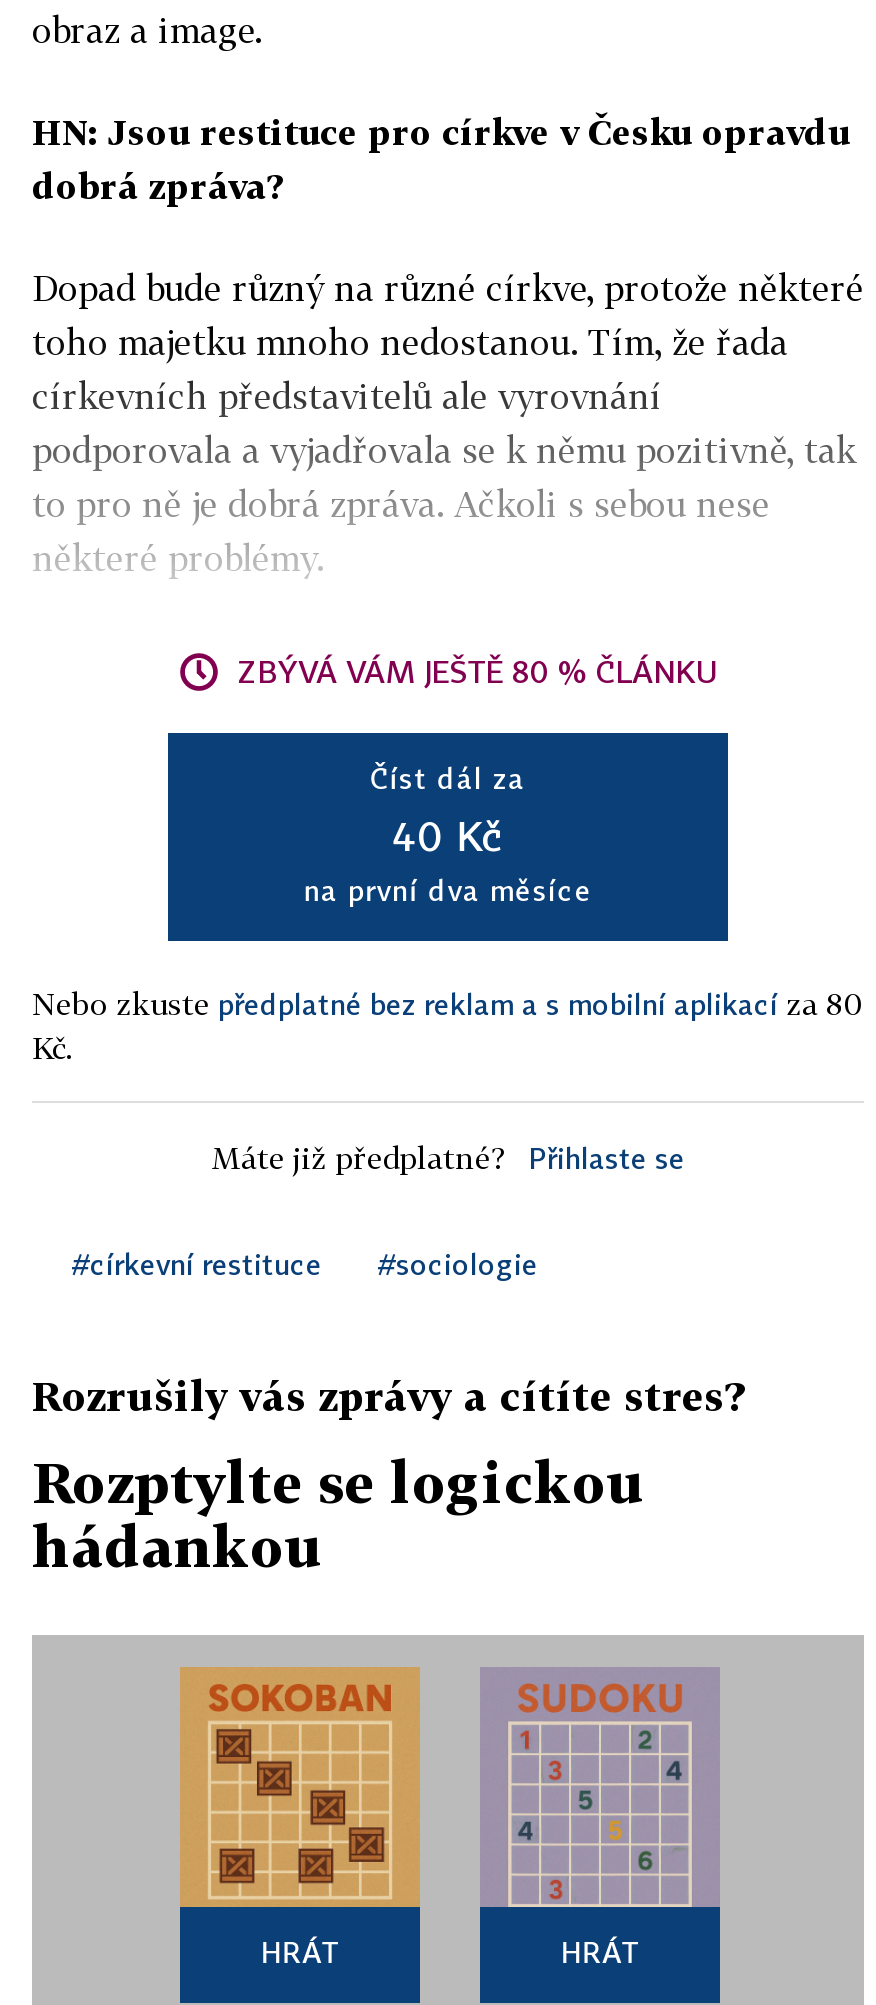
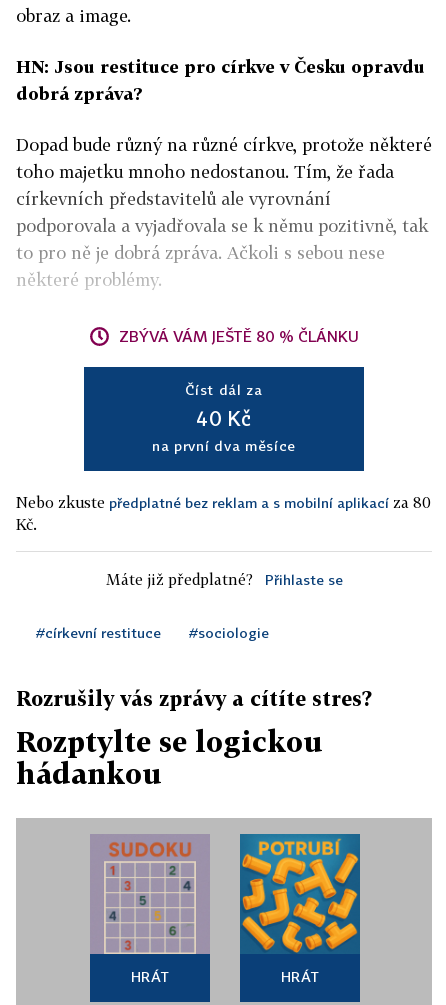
- [image]
+ [image]

- [image]
+ [image]
